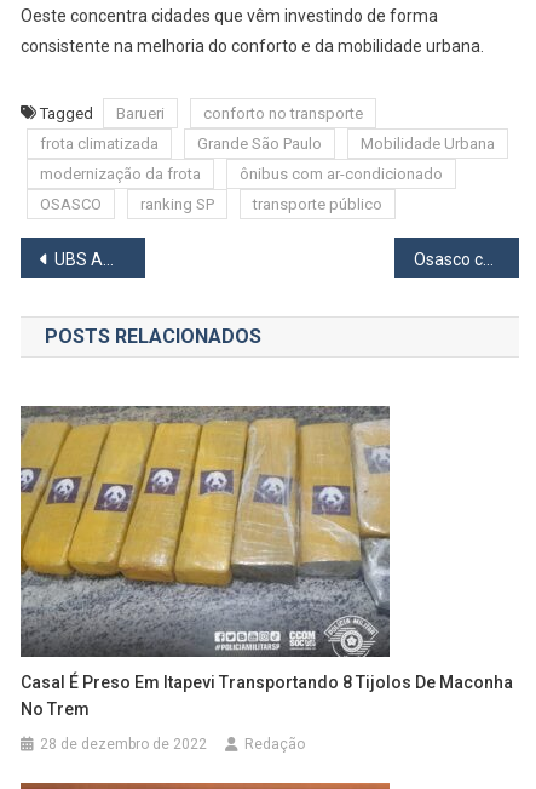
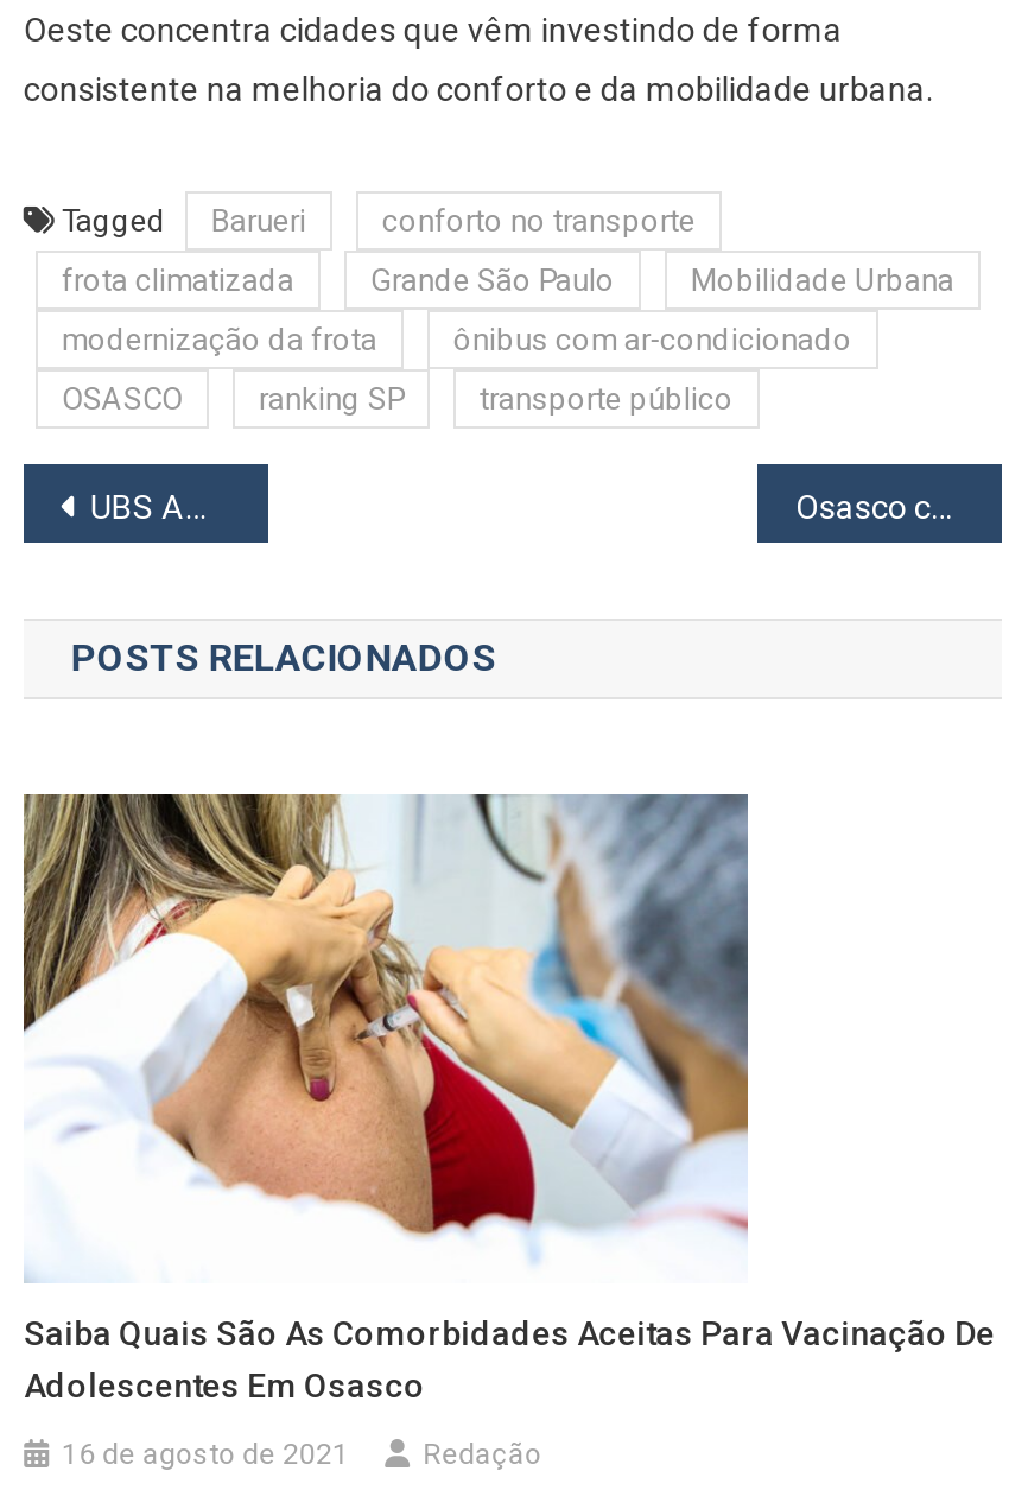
- [image]
- Casal É Preso Em Itapevi Transportando 8 Tijolos De Maconha
- No Trem
+ [image]
+ Saiba Quais São As Comorbidades Aceitas Para Vacinação De
+ Adolescentes Em Osasco

- 28 de dezembro de 2022
+ 16 de agosto de 2021
